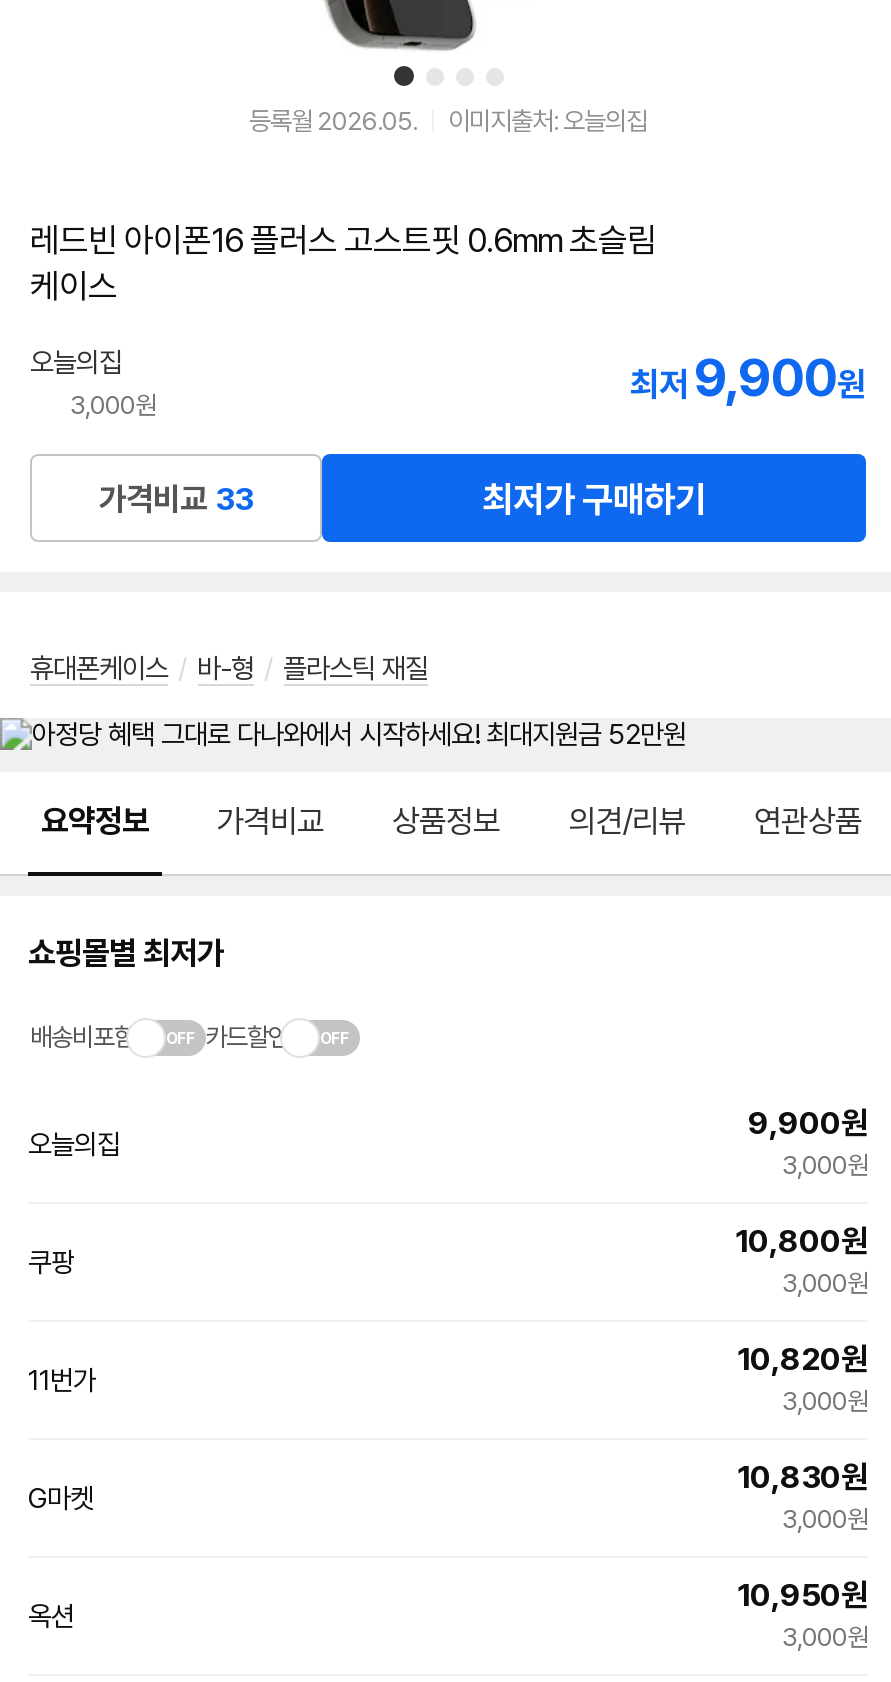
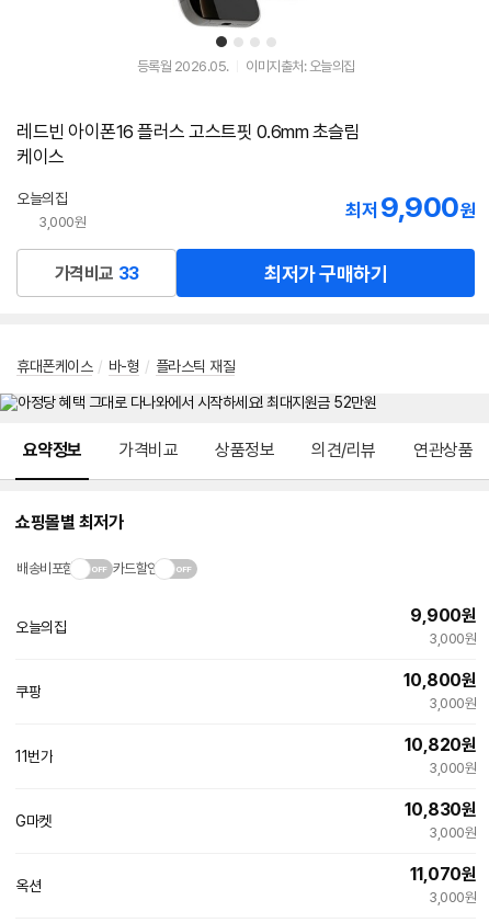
- 10,950원
+ 11,070원
